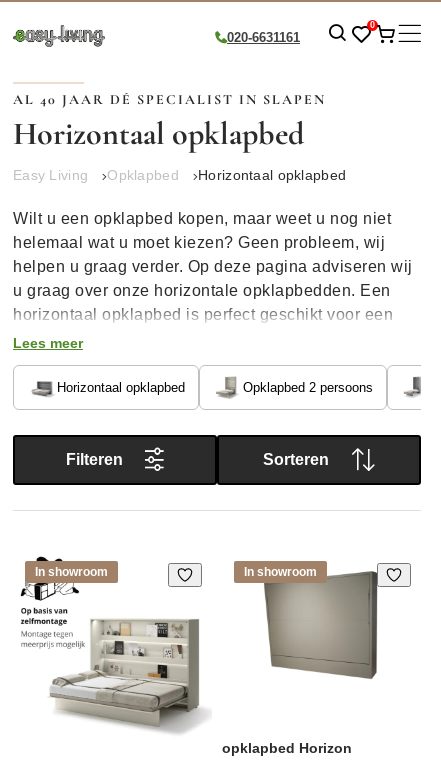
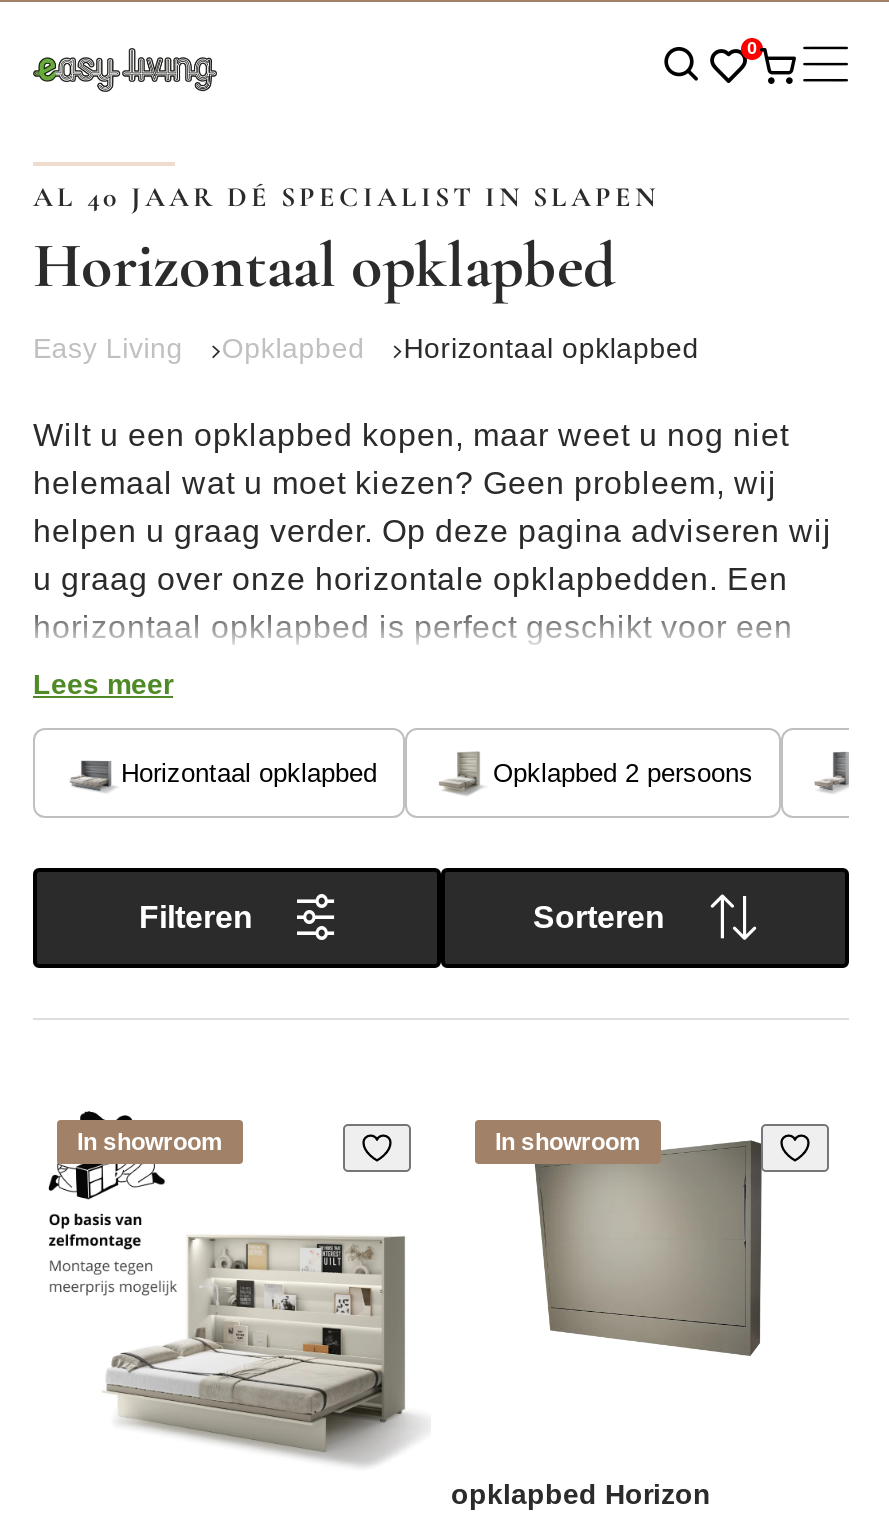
- 020-6631161
